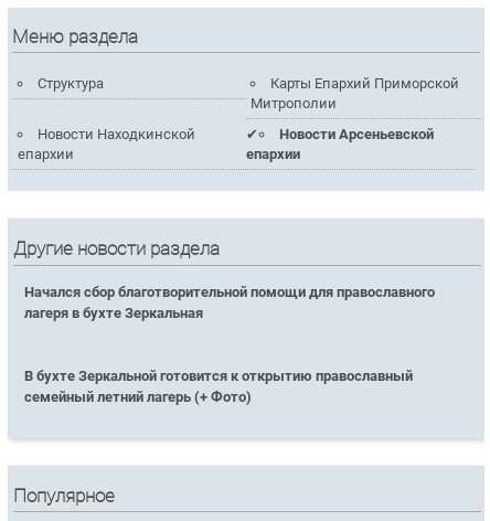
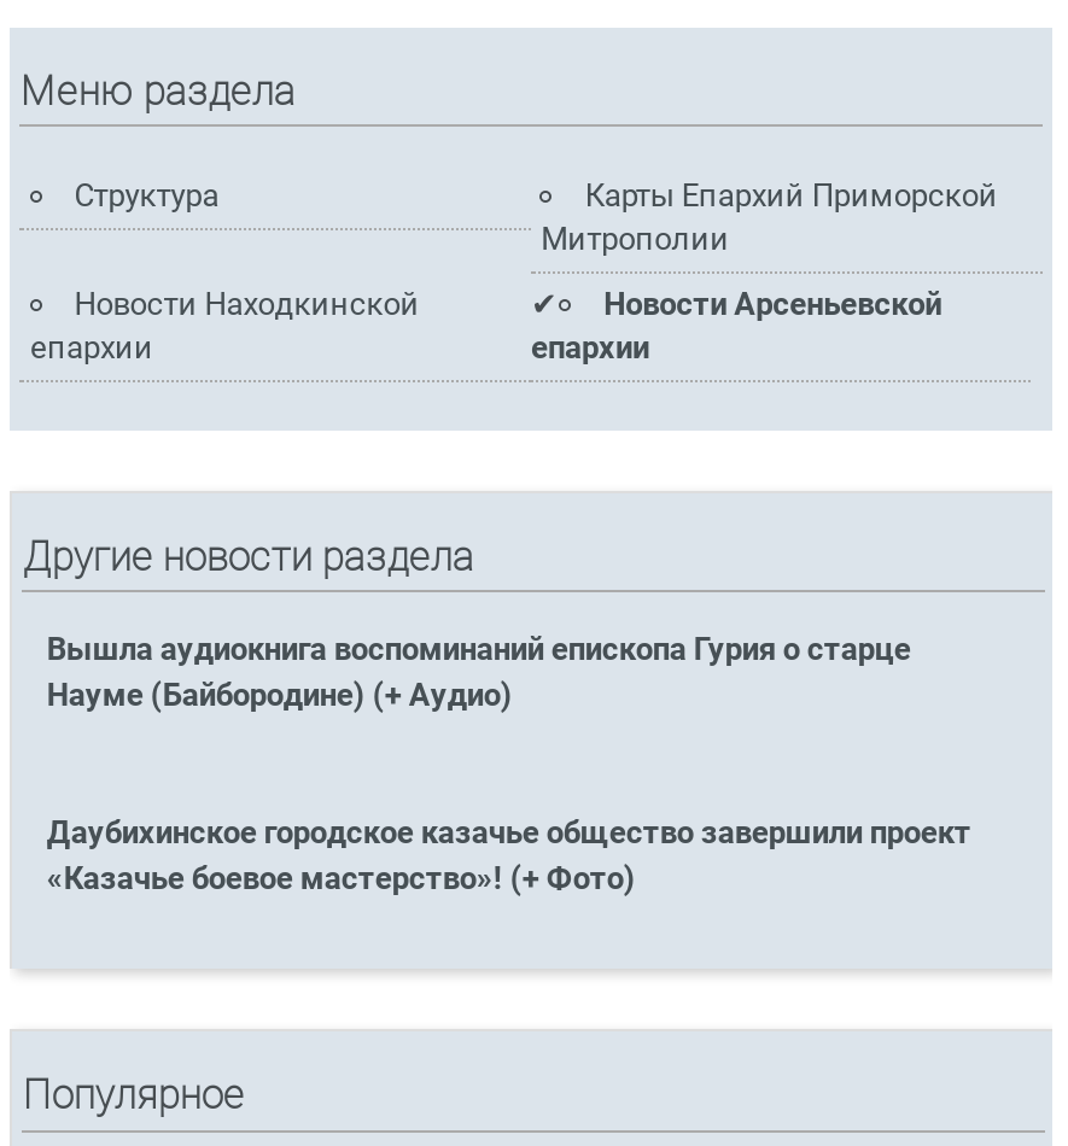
- Начался сбор благотворительной помощи для православного
- лагеря в бухте Зеркальная
+ Вышла аудиокнига воспоминаний епископа Гурия о старце
+ Науме (Байбородине) (+ Аудио)

- В бухте Зеркальной готовится к открытию православный
- семейный летний лагерь (+ Фото)
+ Даубихинское городское казачье общество завершили проект
+ «Казачье боевое мастерство»! (+ Фото)
